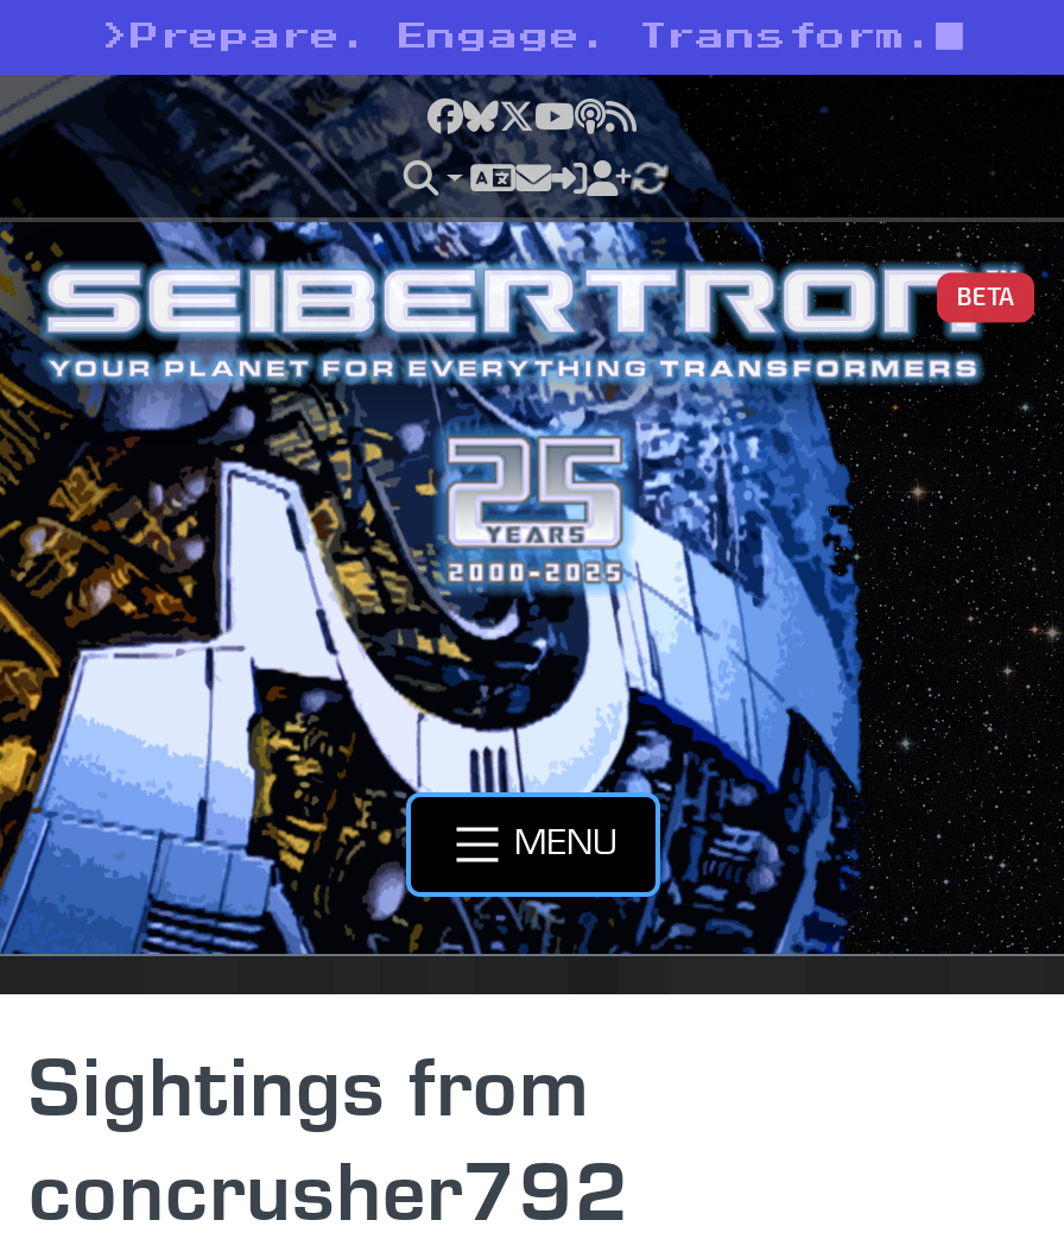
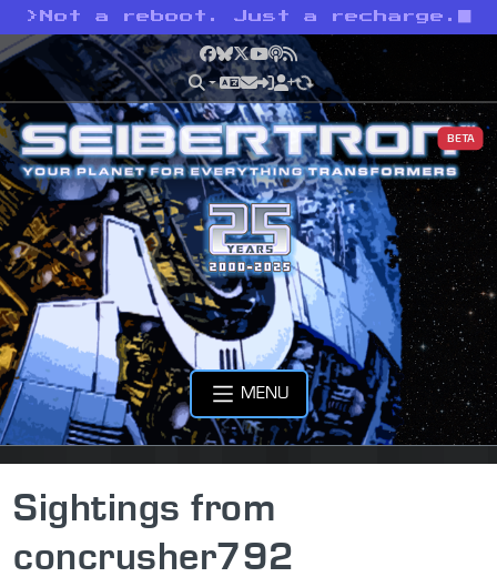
- > Prepare. Engage. Transform.
+ > Not a reboot. Just a recharge.
